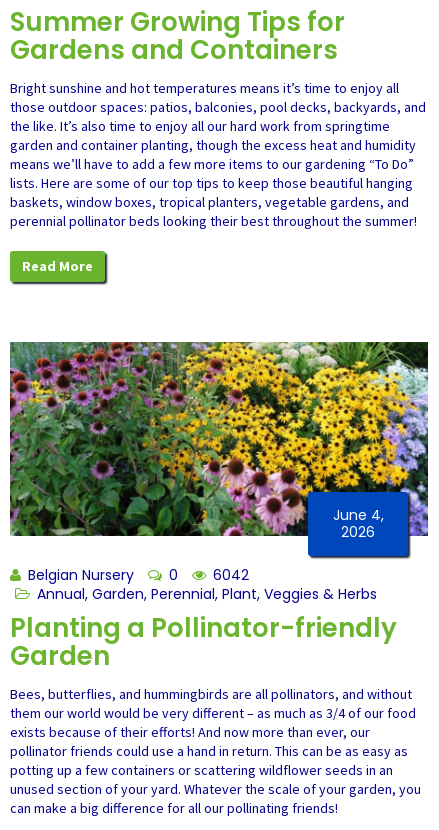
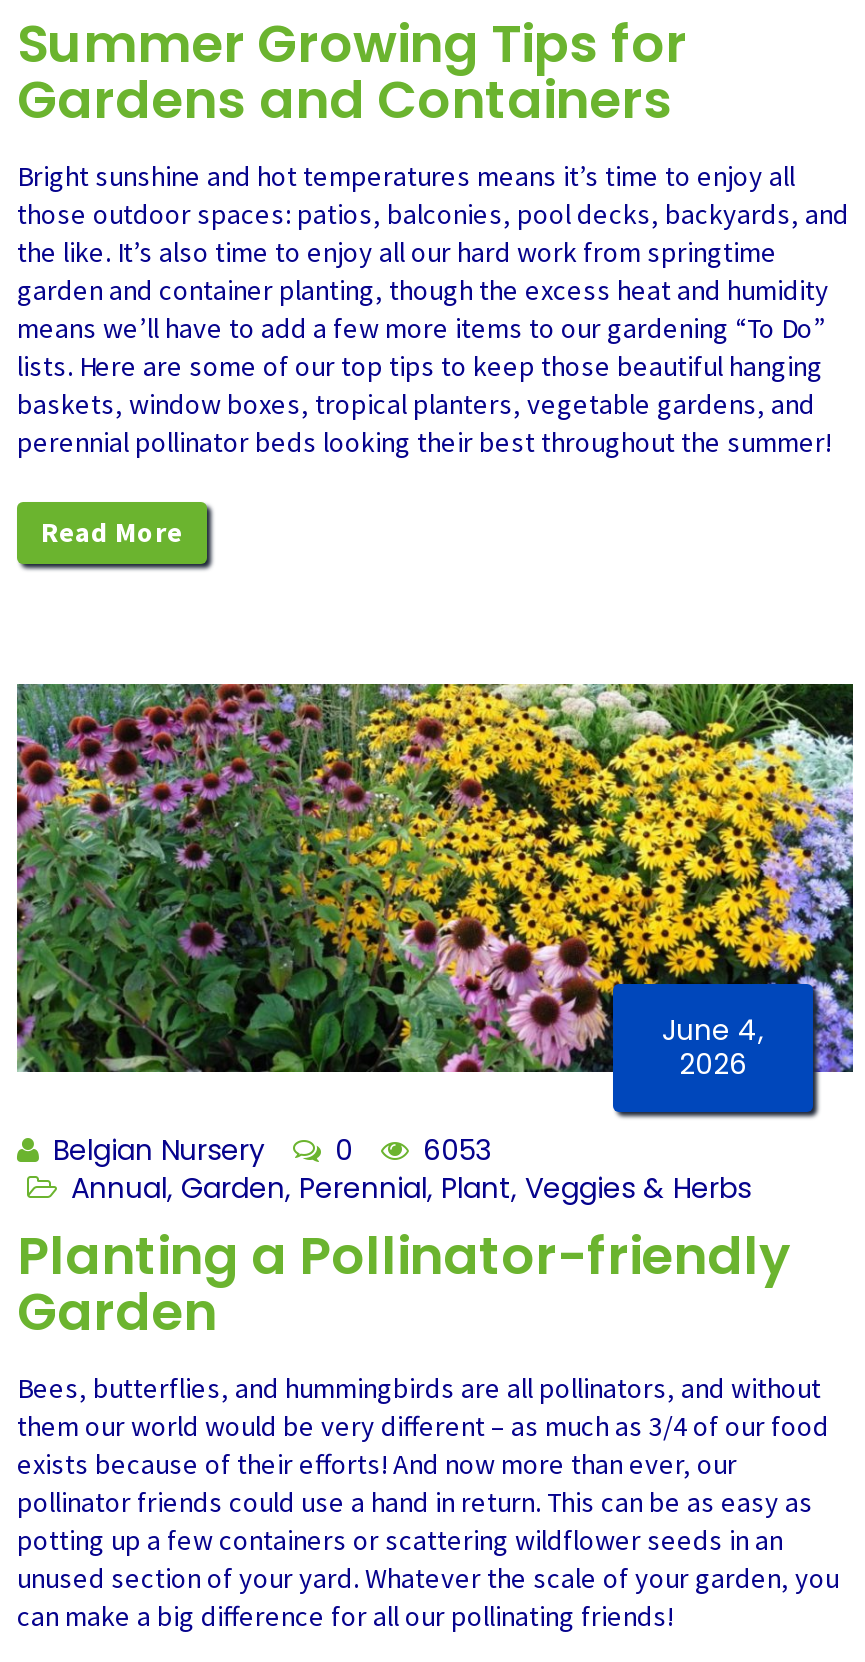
- Belgian Nursery 0 6042
+ Belgian Nursery 0 6053
